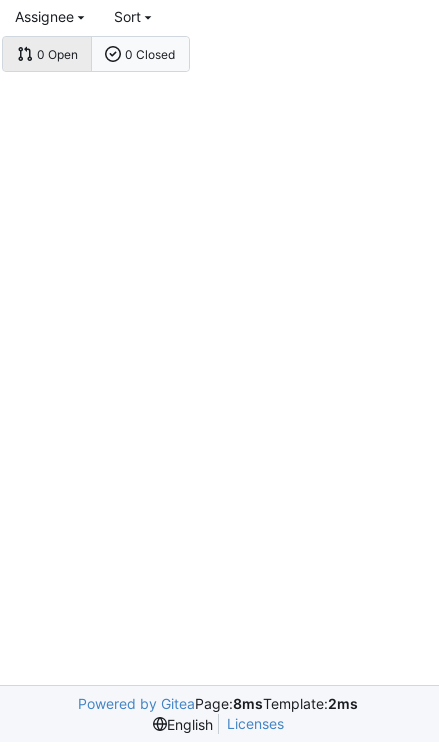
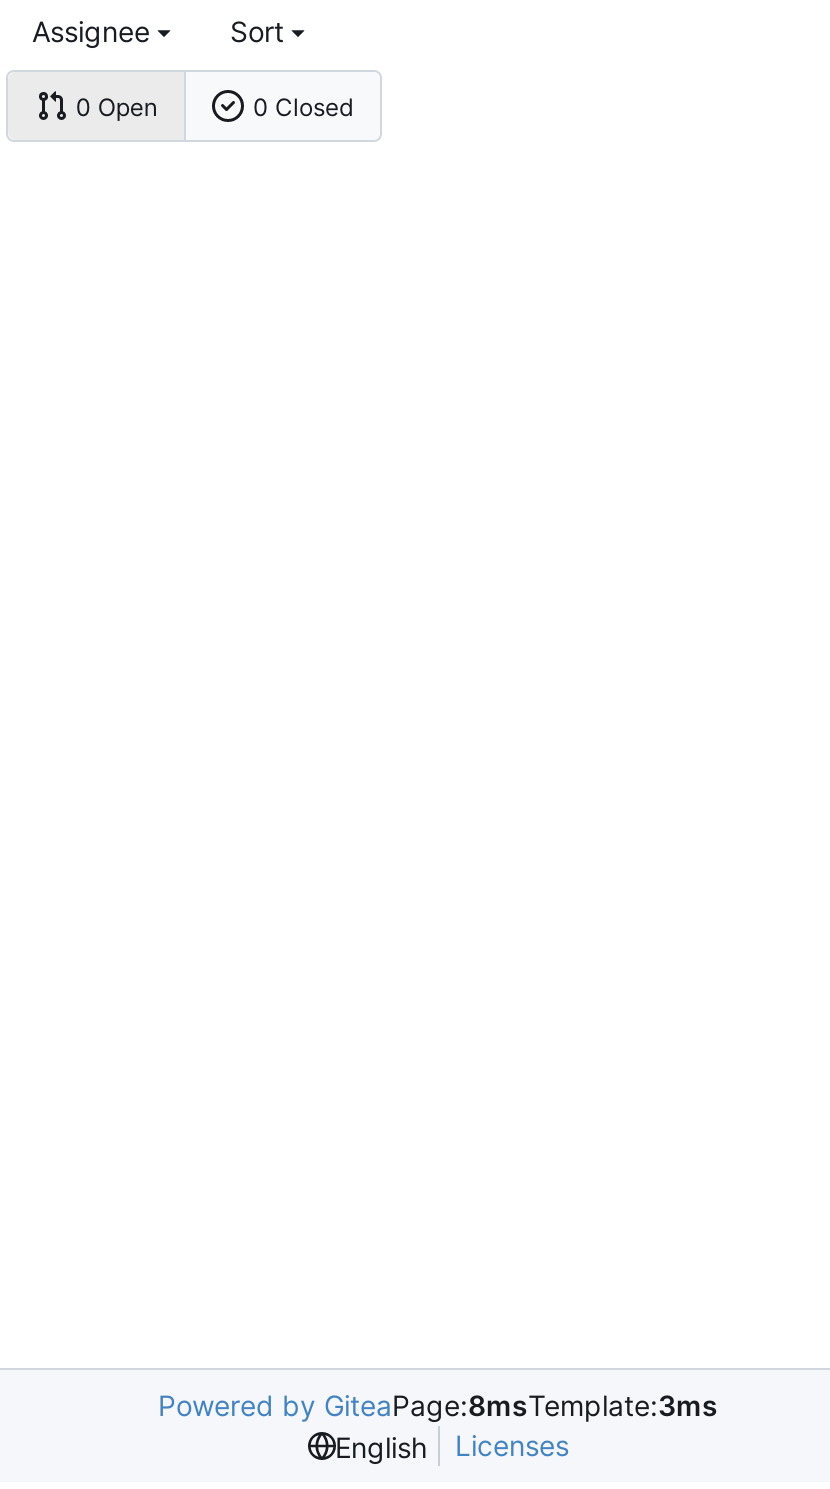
- Powered by GiteaPage:8msTemplate:2ms
+ Powered by GiteaPage:8msTemplate:3ms
